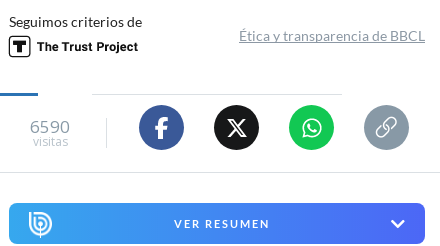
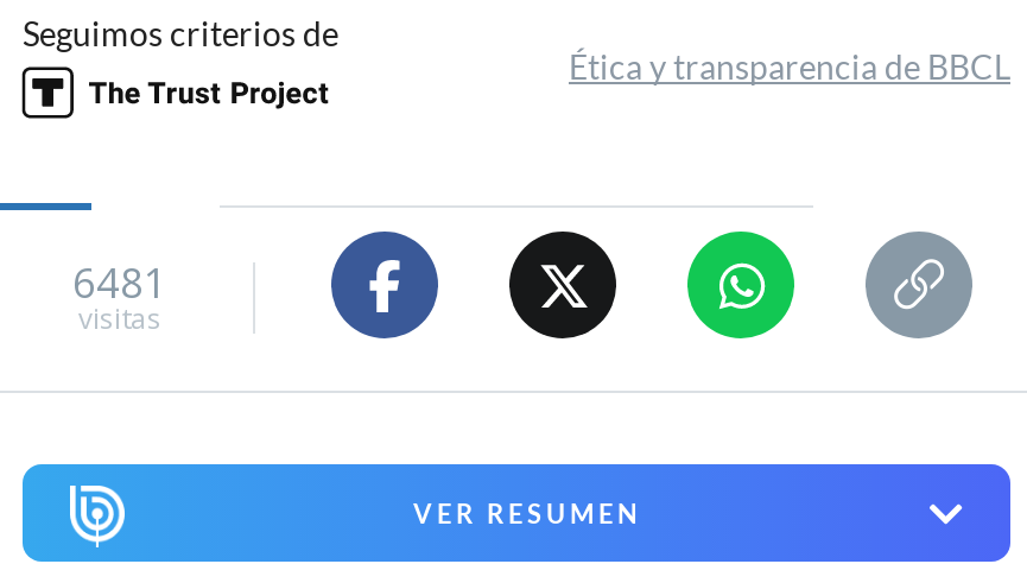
- 6590
+ 6481
